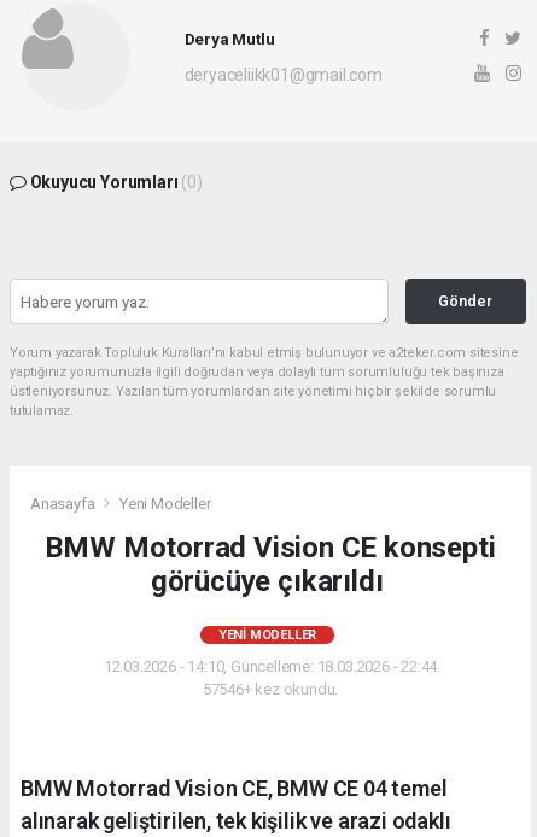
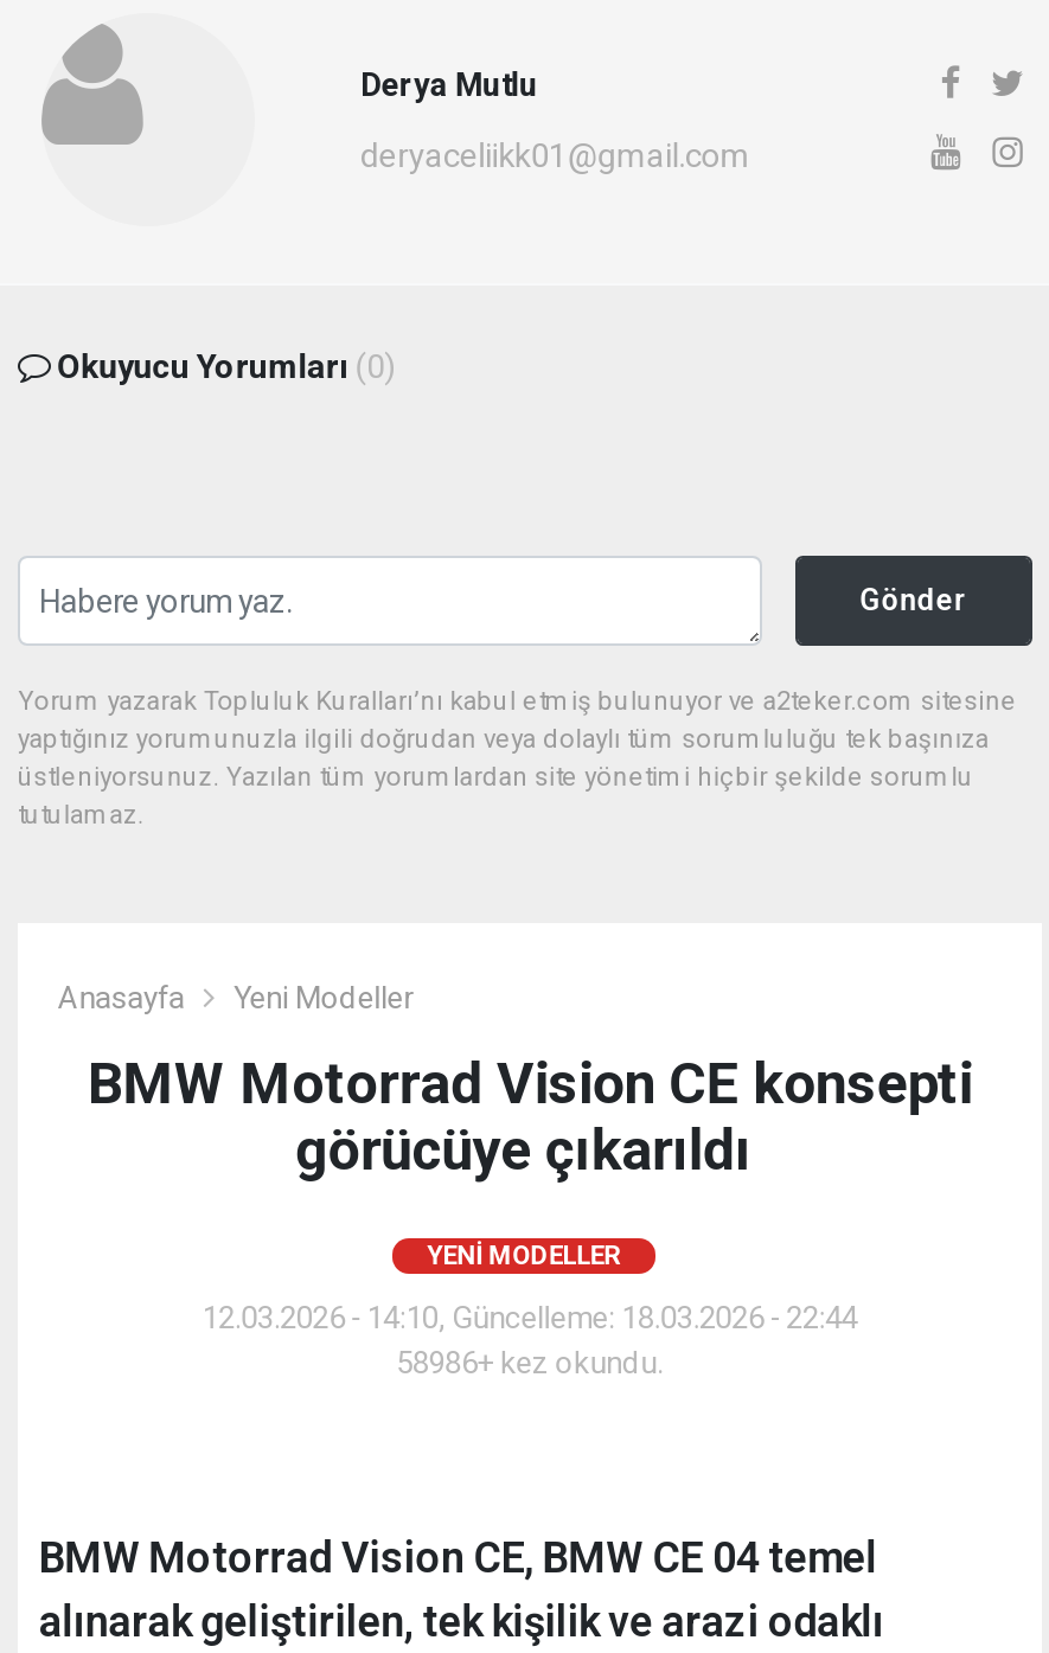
- 57546+ kez okundu.
+ 58986+ kez okundu.
